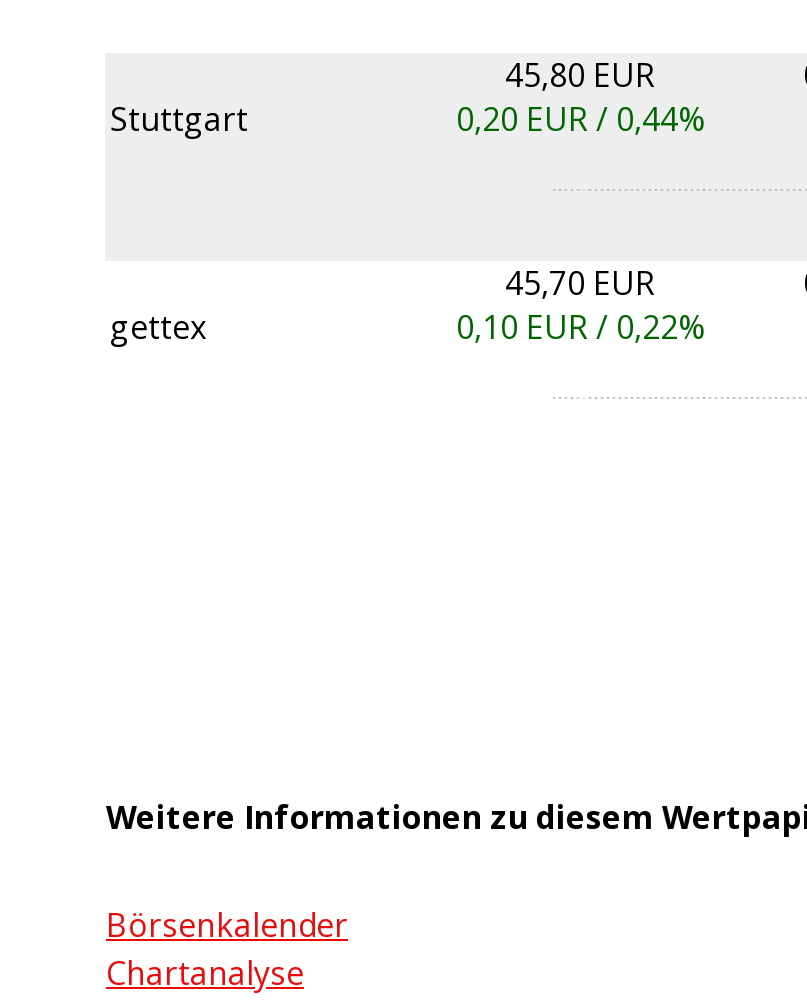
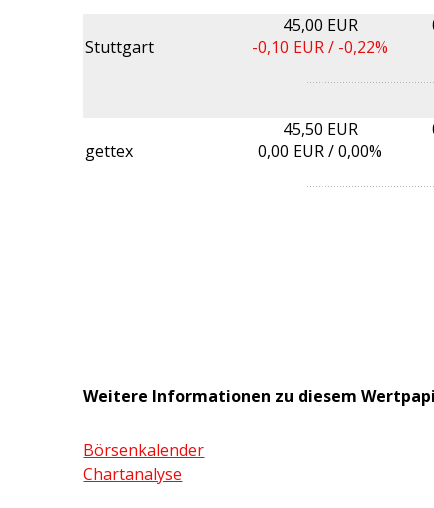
- 45,80 EUR
+ 45,00 EUR

- 0,20 EUR / 0,44%
+ -0,10 EUR / -0,22%

- 45,70 EUR
+ 45,50 EUR

- 0,10 EUR / 0,22%
+ 0,00 EUR / 0,00%
